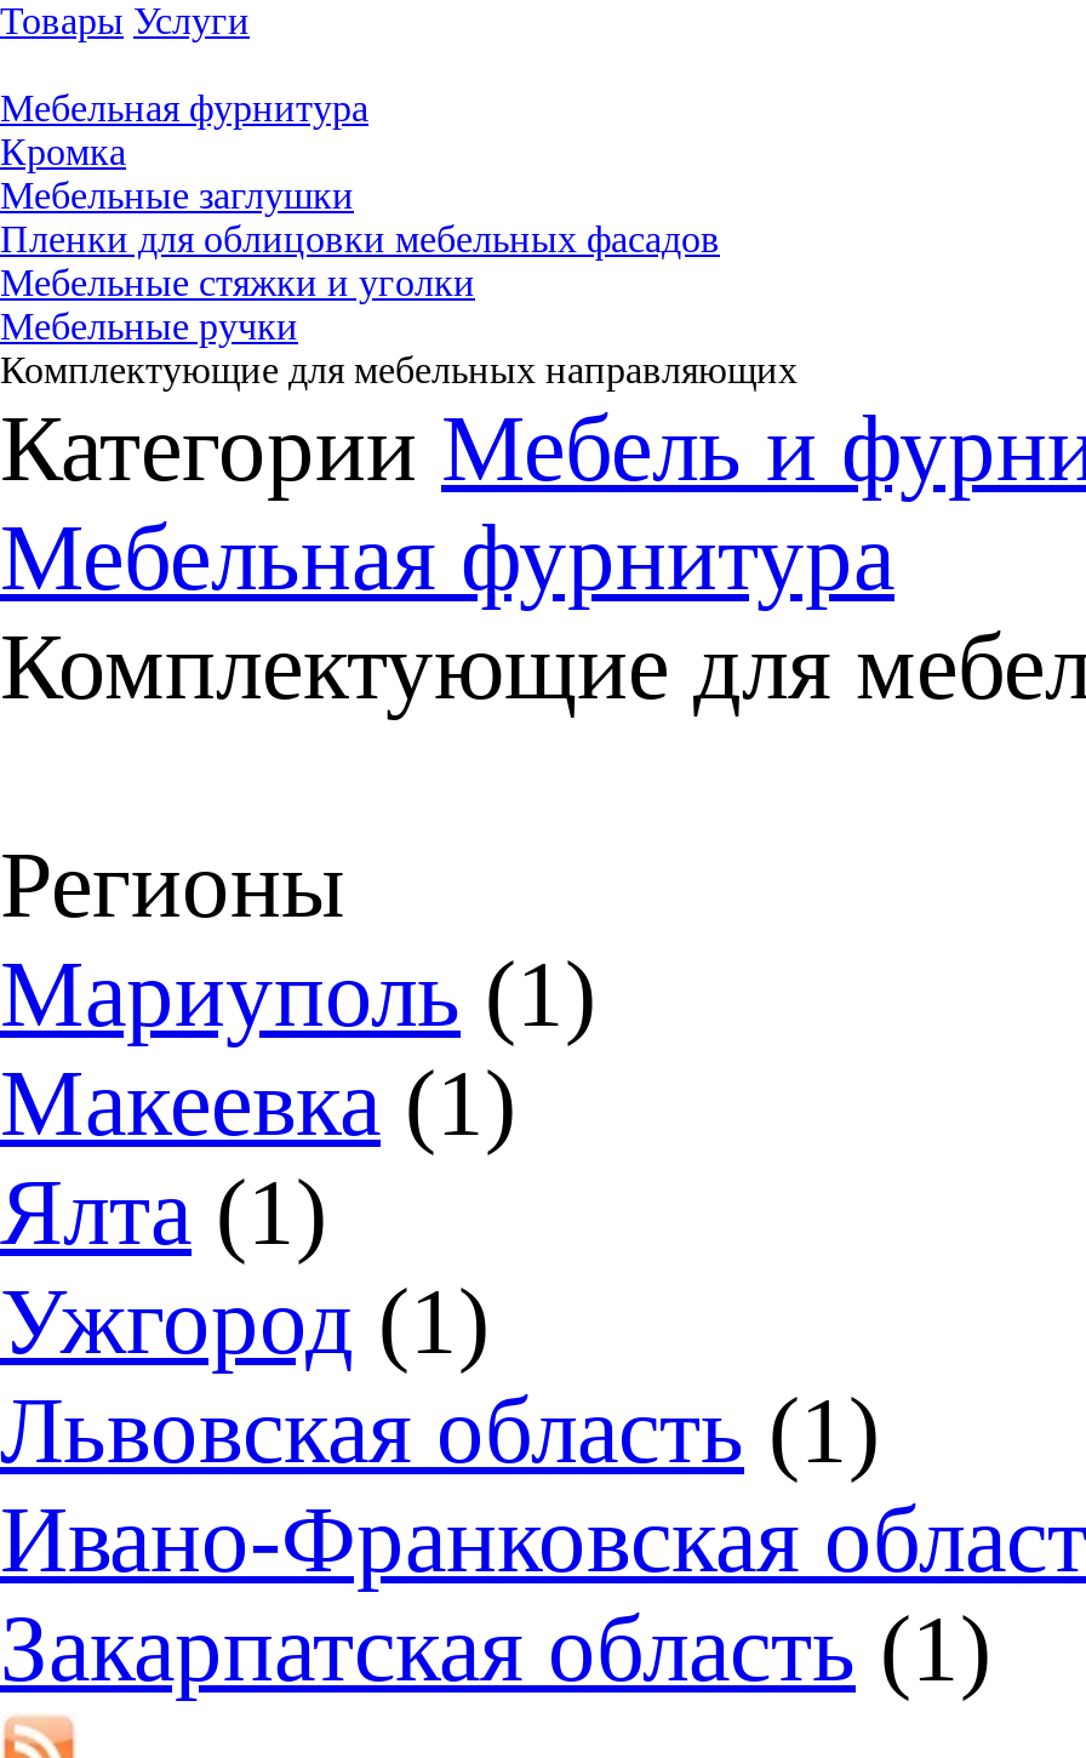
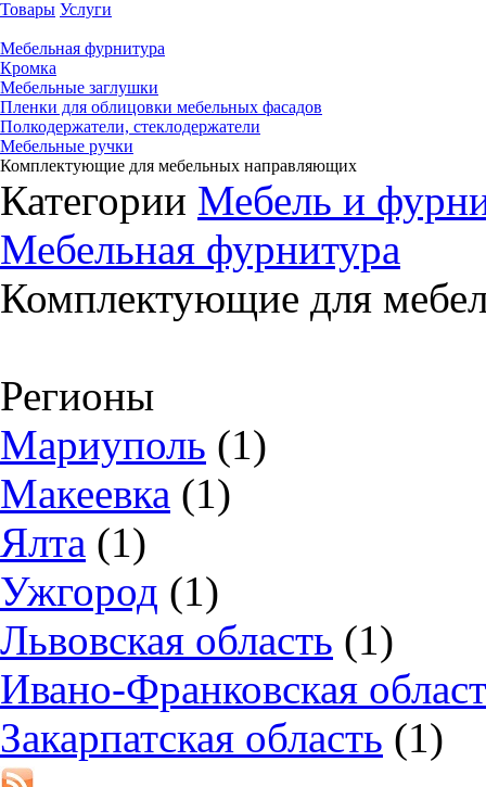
- Мебельные стяжки и уголки
+ Полкодержатели, стеклодержатели
